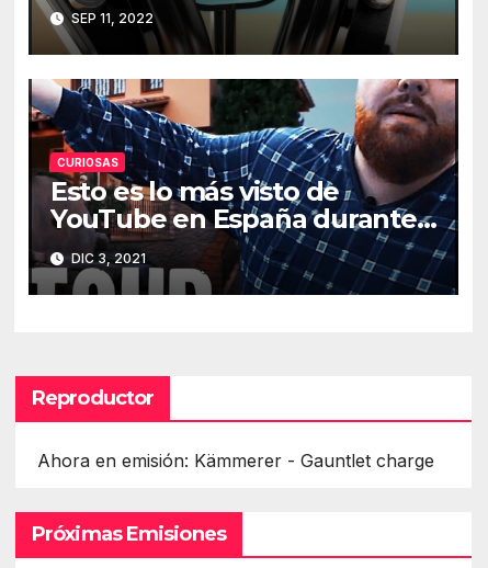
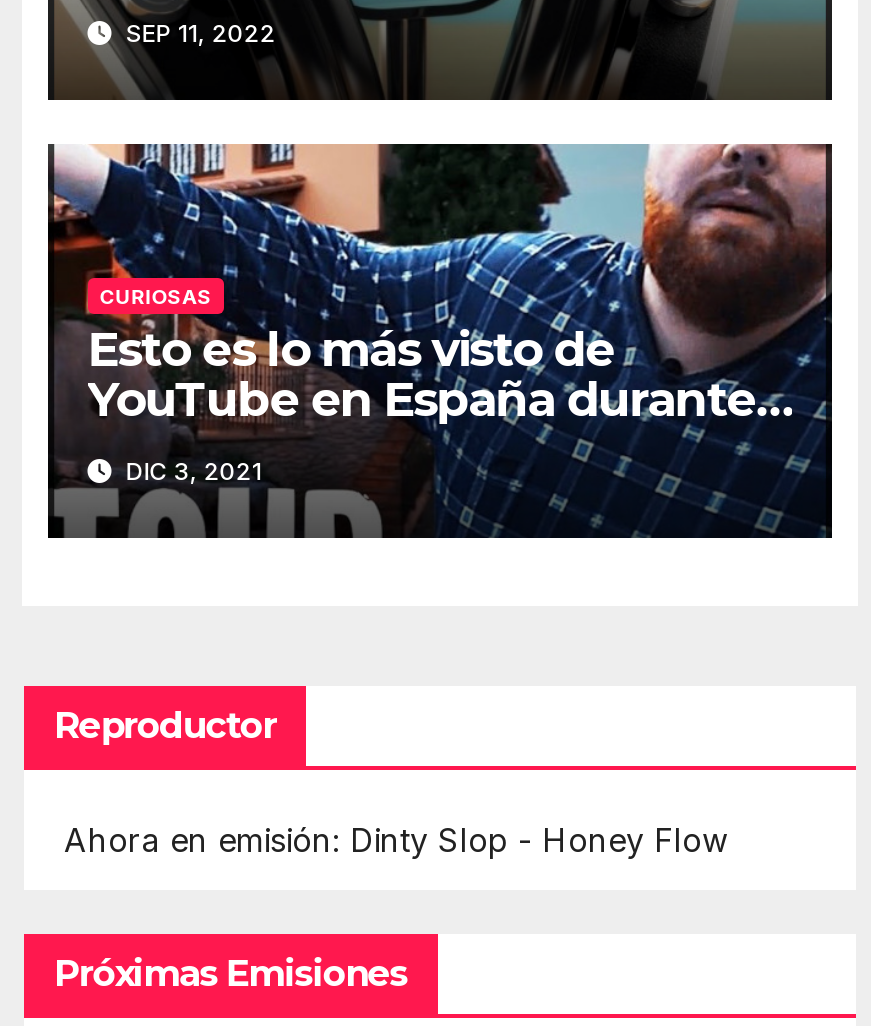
- Ahora en emisión: Kämmerer - Gauntlet charge
+ Ahora en emisión: Dinty Slop - Honey Flow
